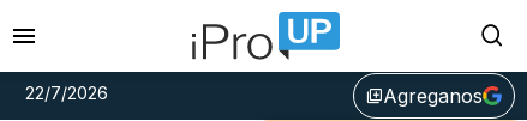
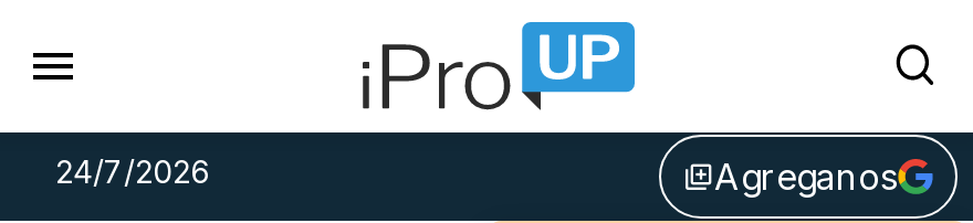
- 22/7/2026
+ 24/7/2026
